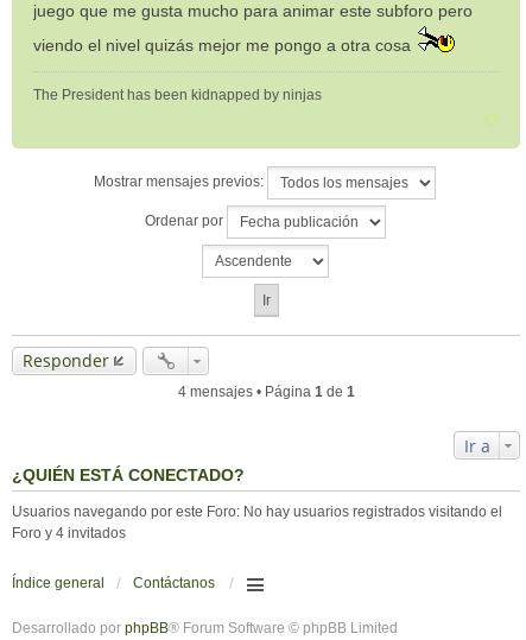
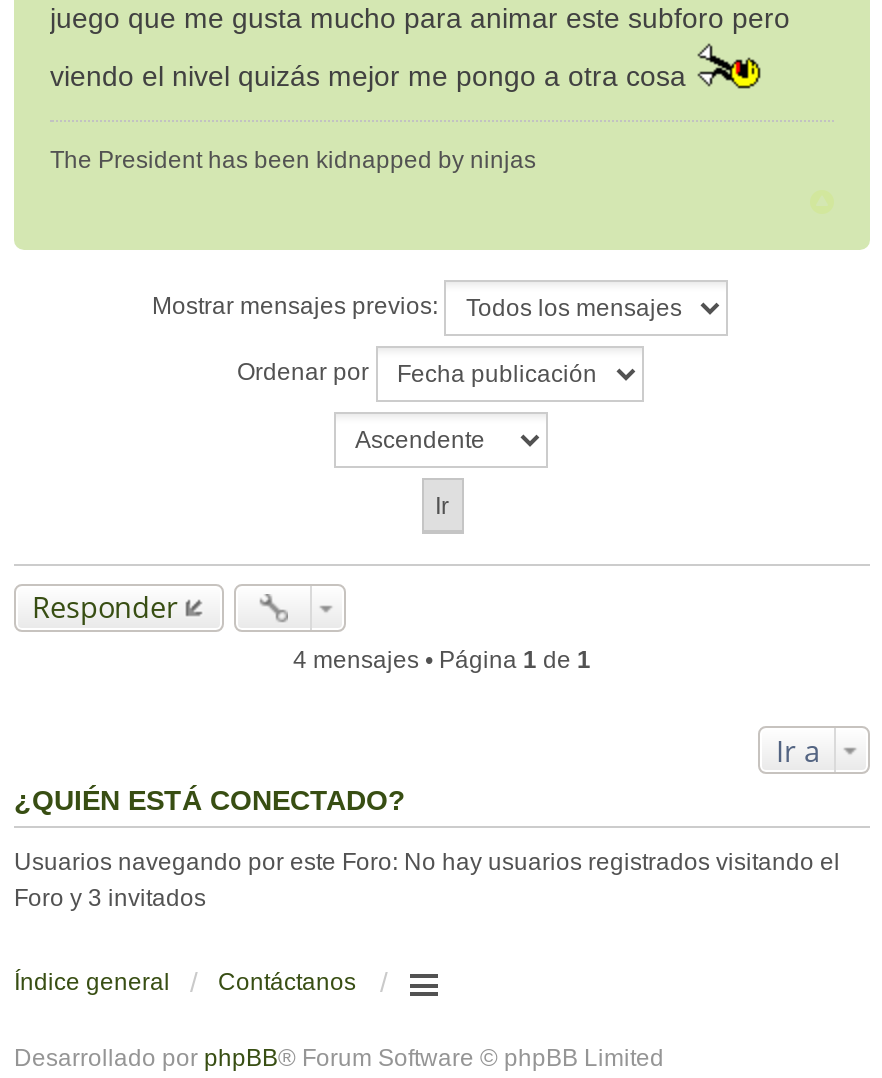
- Foro y 4 invitados
+ Foro y 3 invitados
